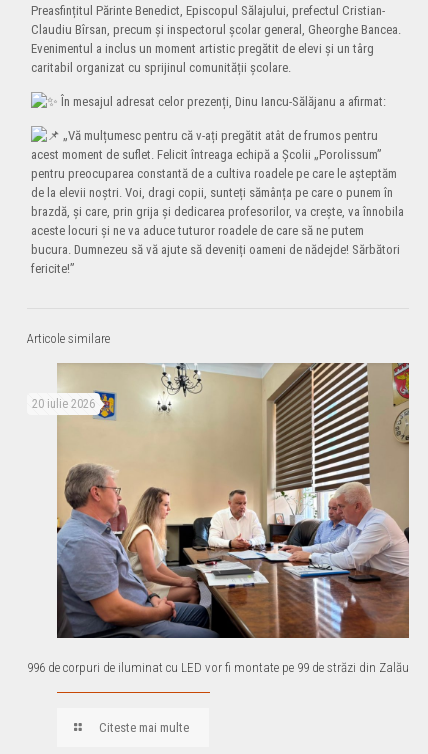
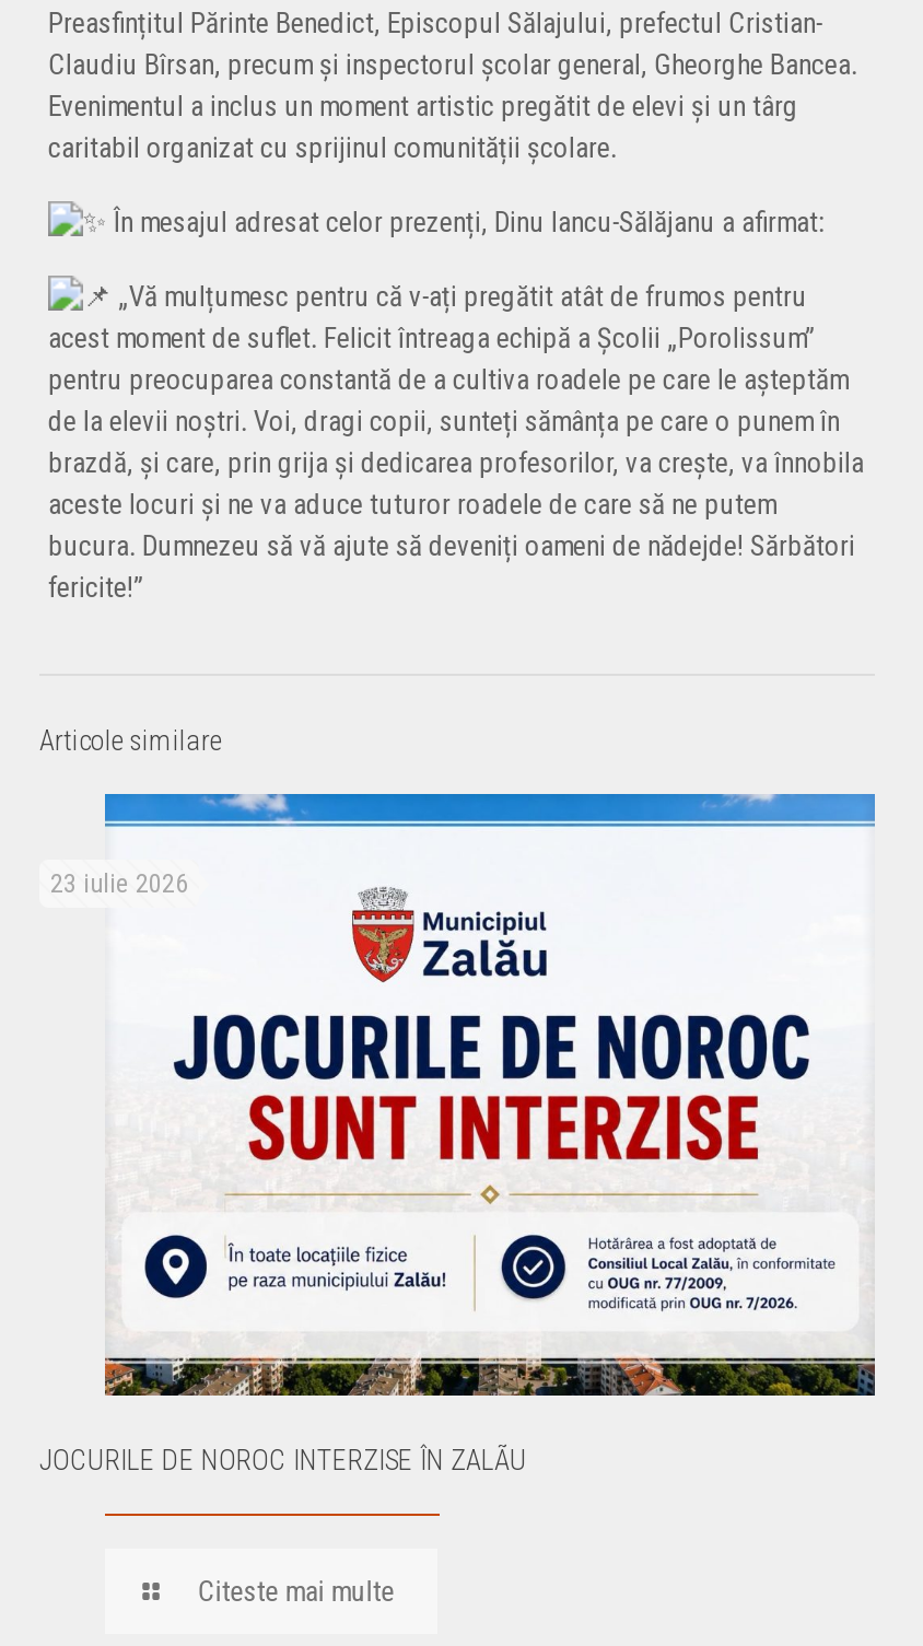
- [image]
- 20 iulie 2026
+ [image]
+ 23 iulie 2026

- 996 de corpuri de iluminat cu LED vor fi montate pe 99 de străzi din Zalău
+ JOCURILE DE NOROC INTERZISE ÎN ZALÃU
